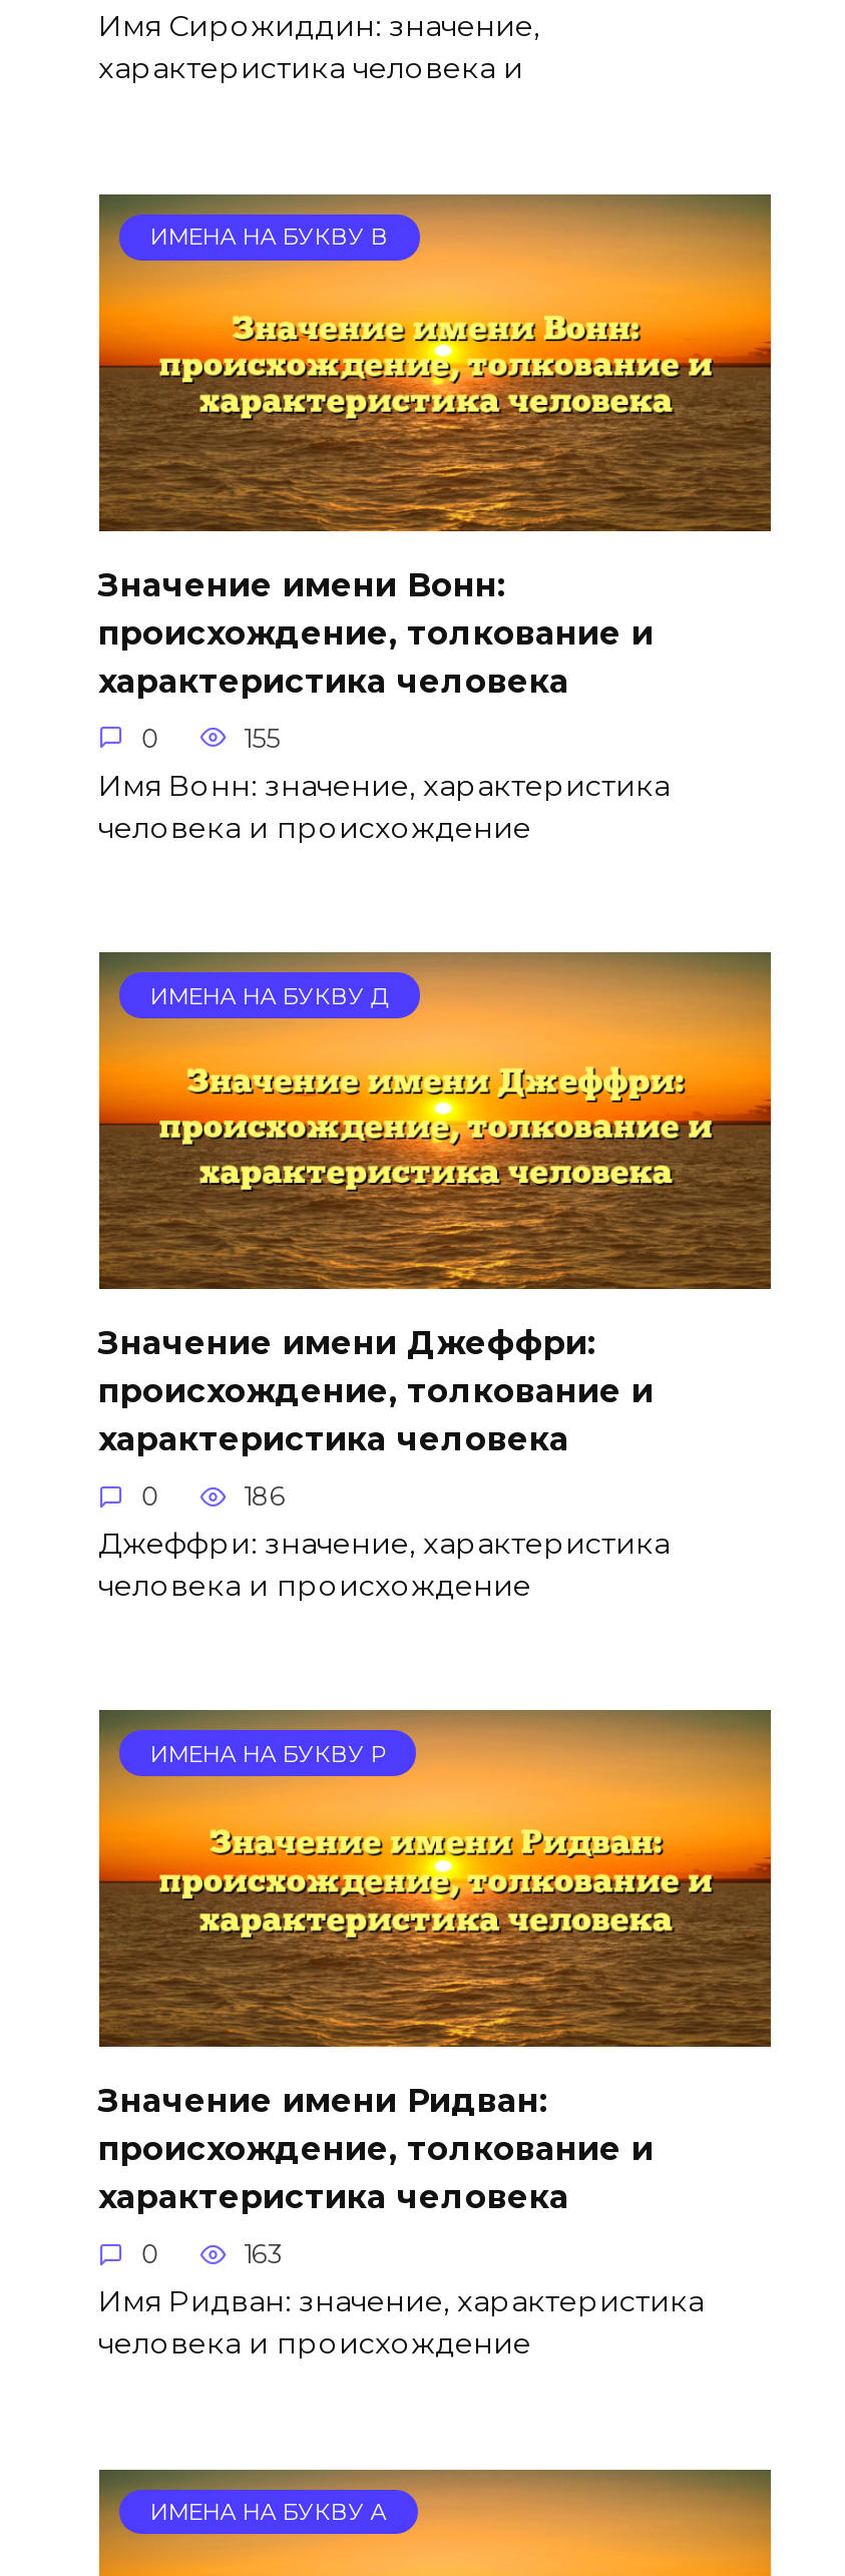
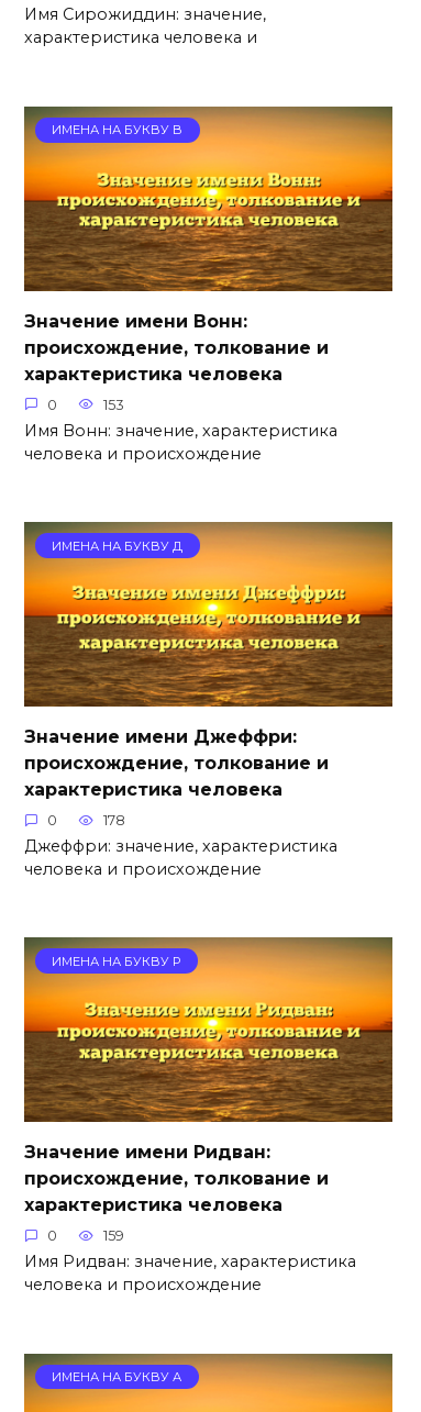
- 155
+ 153

- 186
+ 178

- 163
+ 159
